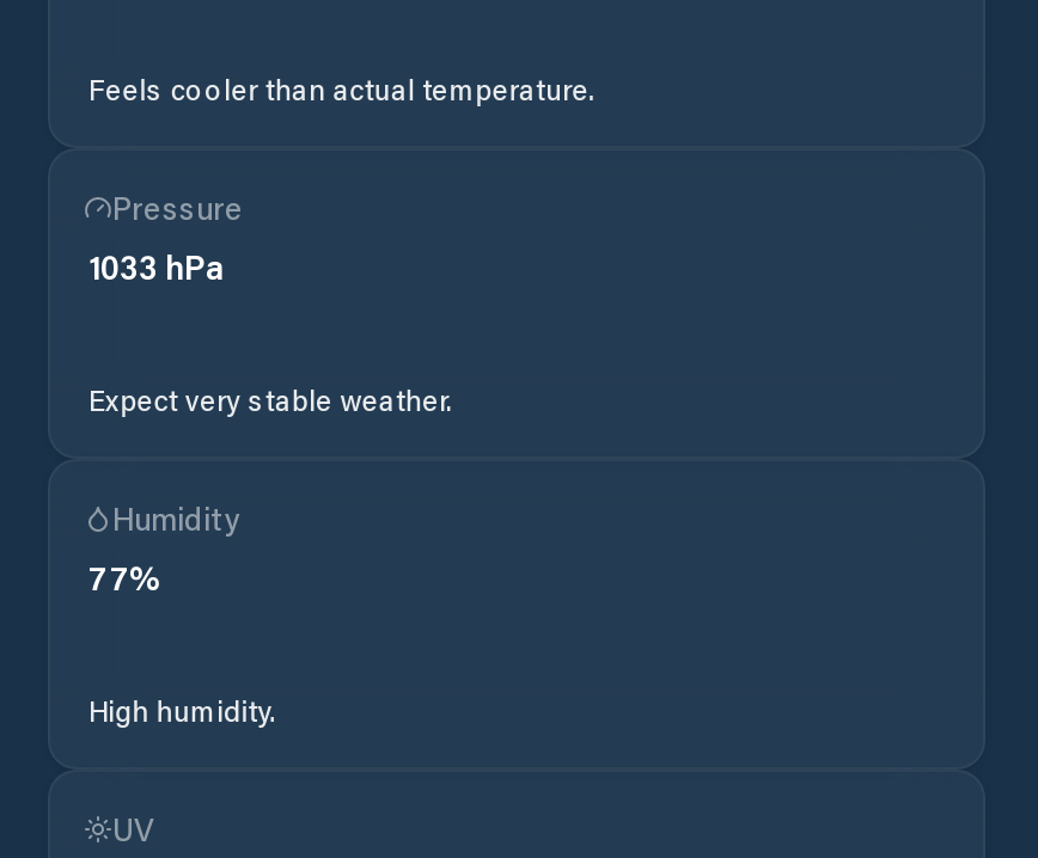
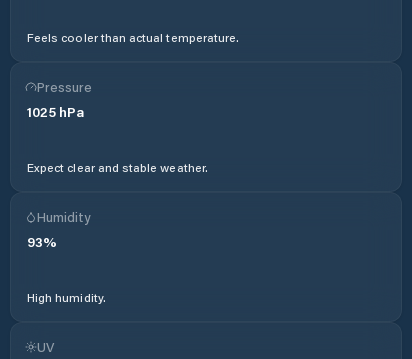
- 1033 hPa
+ 1025 hPa

- Expect very stable weather.
+ Expect clear and stable weather.

- 77%
+ 93%
